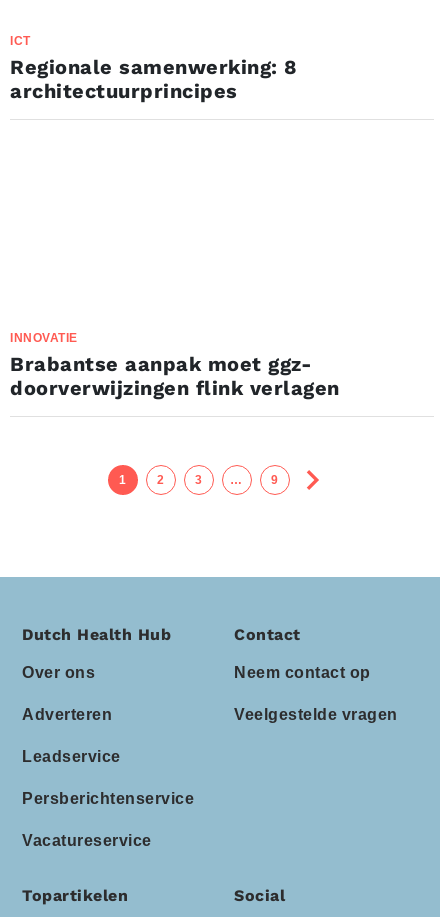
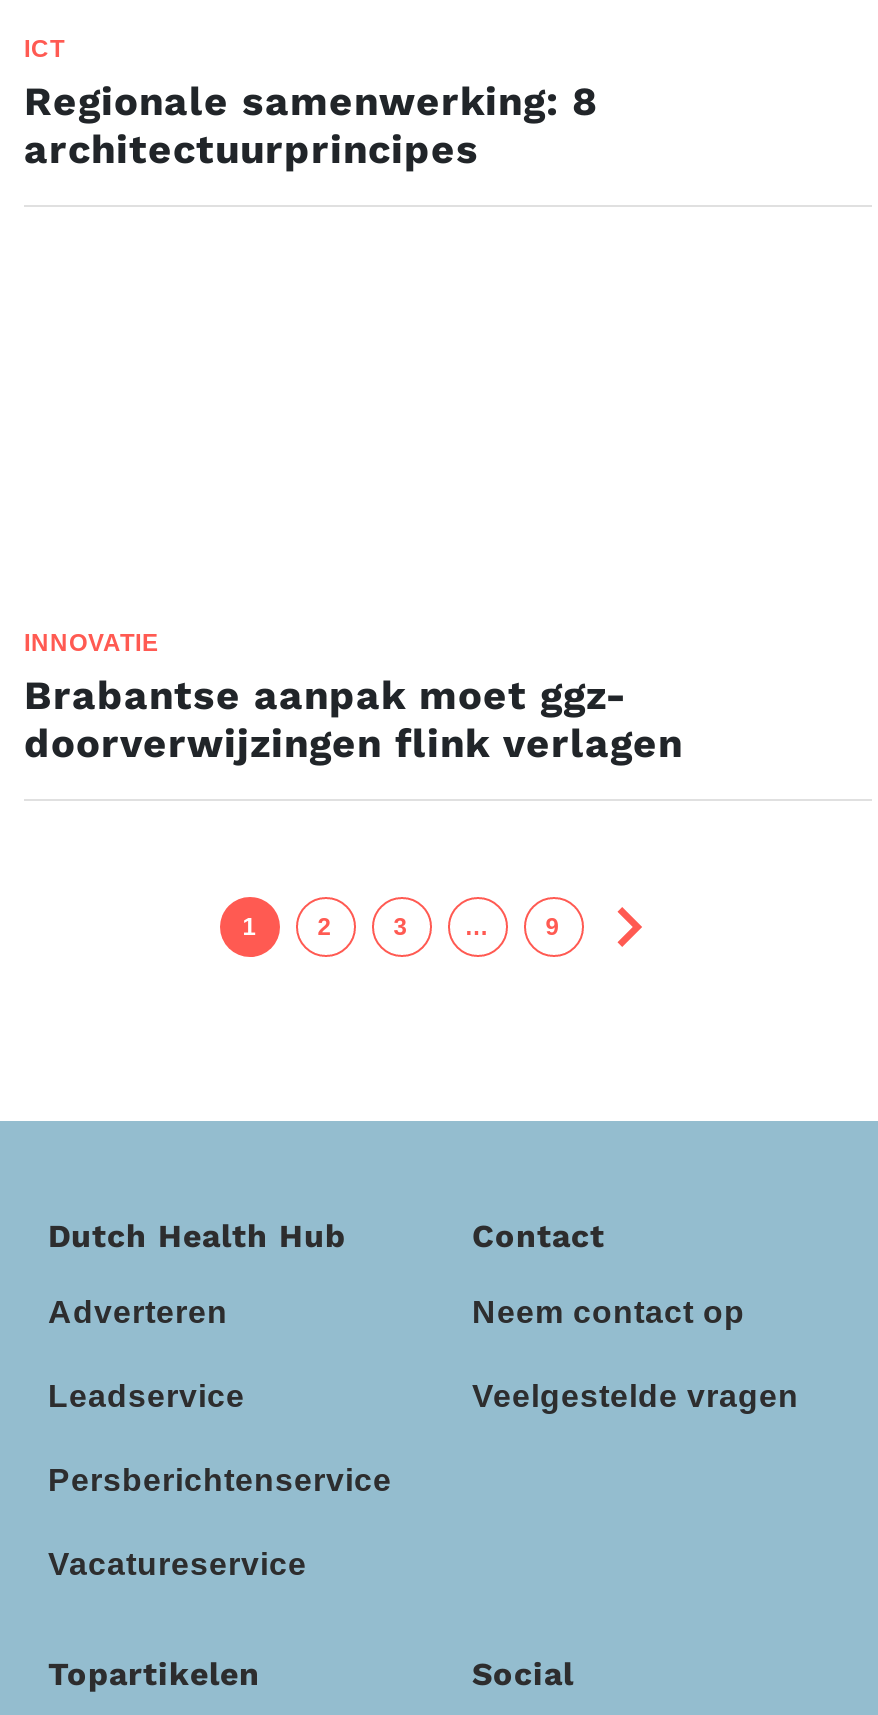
- Over ons
